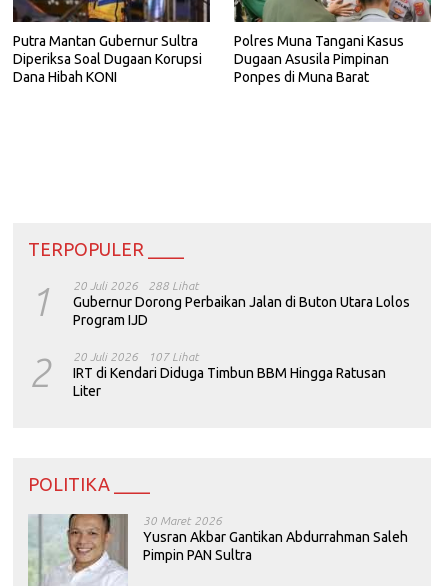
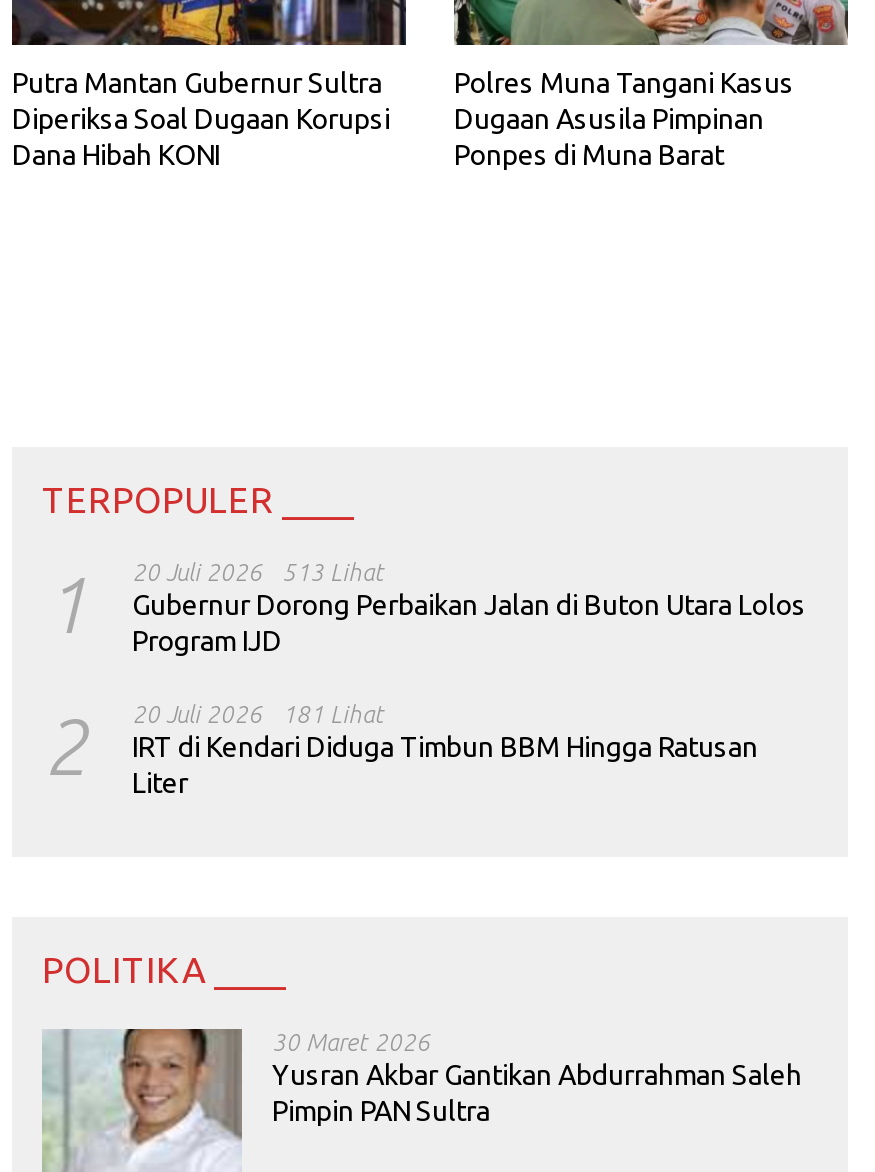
- 1 20 Juli 2026 Gubernur Dorong Perbaikan Jalan di Buton Utara Lolos Program IJD 288 Lihat
+ 1 20 Juli 2026 Gubernur Dorong Perbaikan Jalan di Buton Utara Lolos Program IJD 513 Lihat

- 2 20 Juli 2026 IRT di Kendari Diduga Timbun BBM Hingga Ratusan Liter 107 Lihat
+ 2 20 Juli 2026 IRT di Kendari Diduga Timbun BBM Hingga Ratusan Liter 181 Lihat
